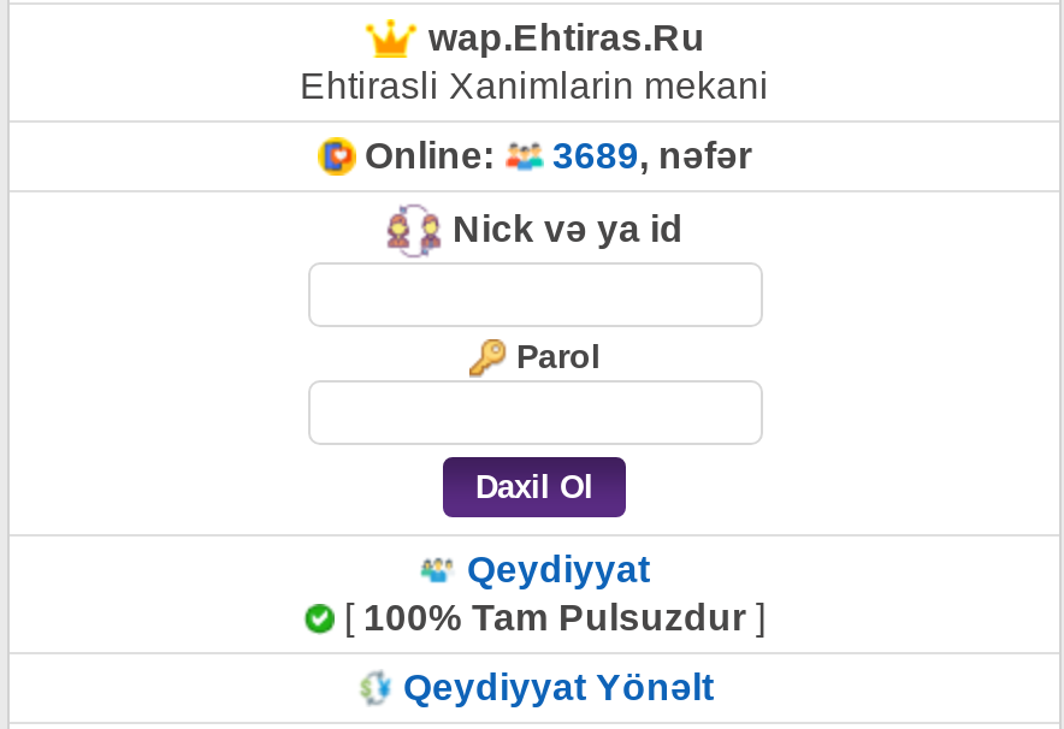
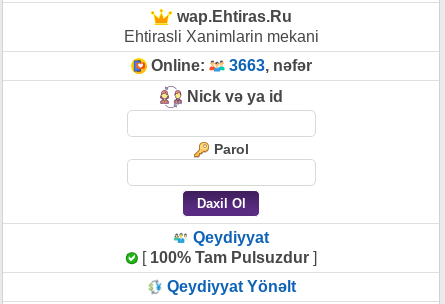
- Online: 3689, nəfər
+ Online: 3663, nəfər
